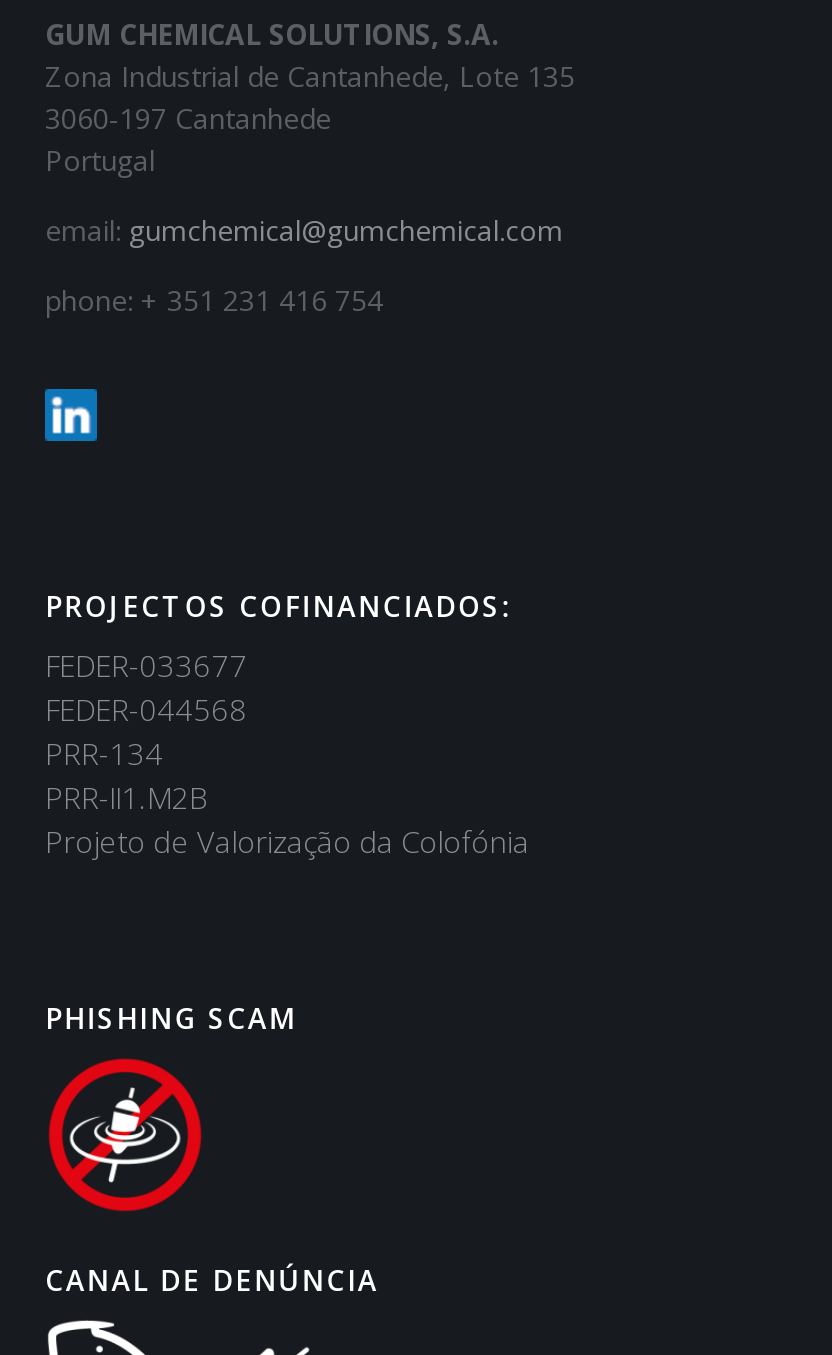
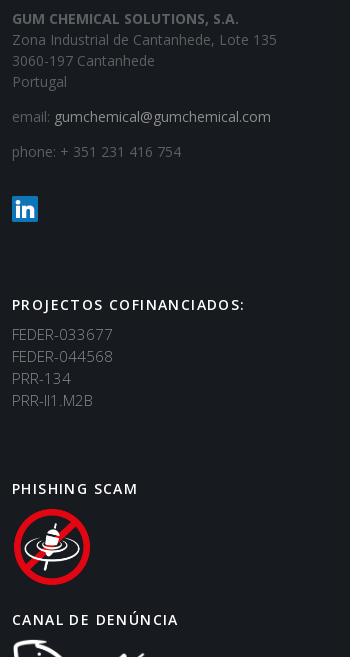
- Projeto de Valorização da Colofónia
